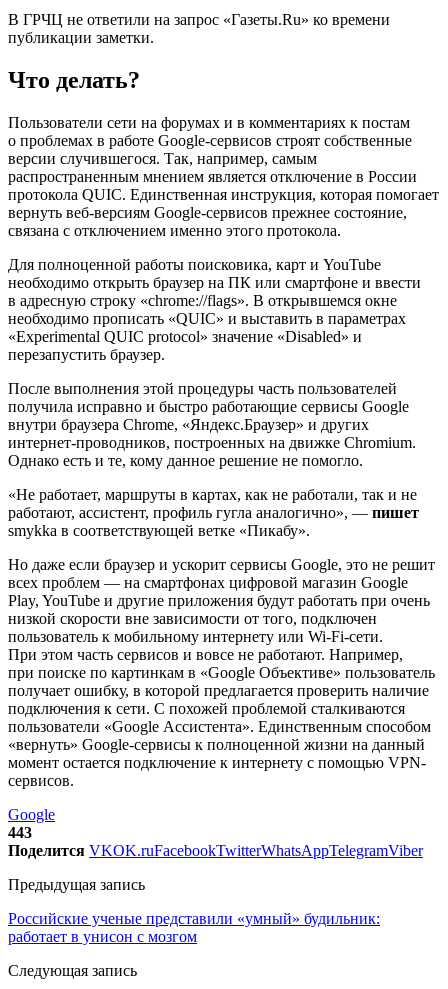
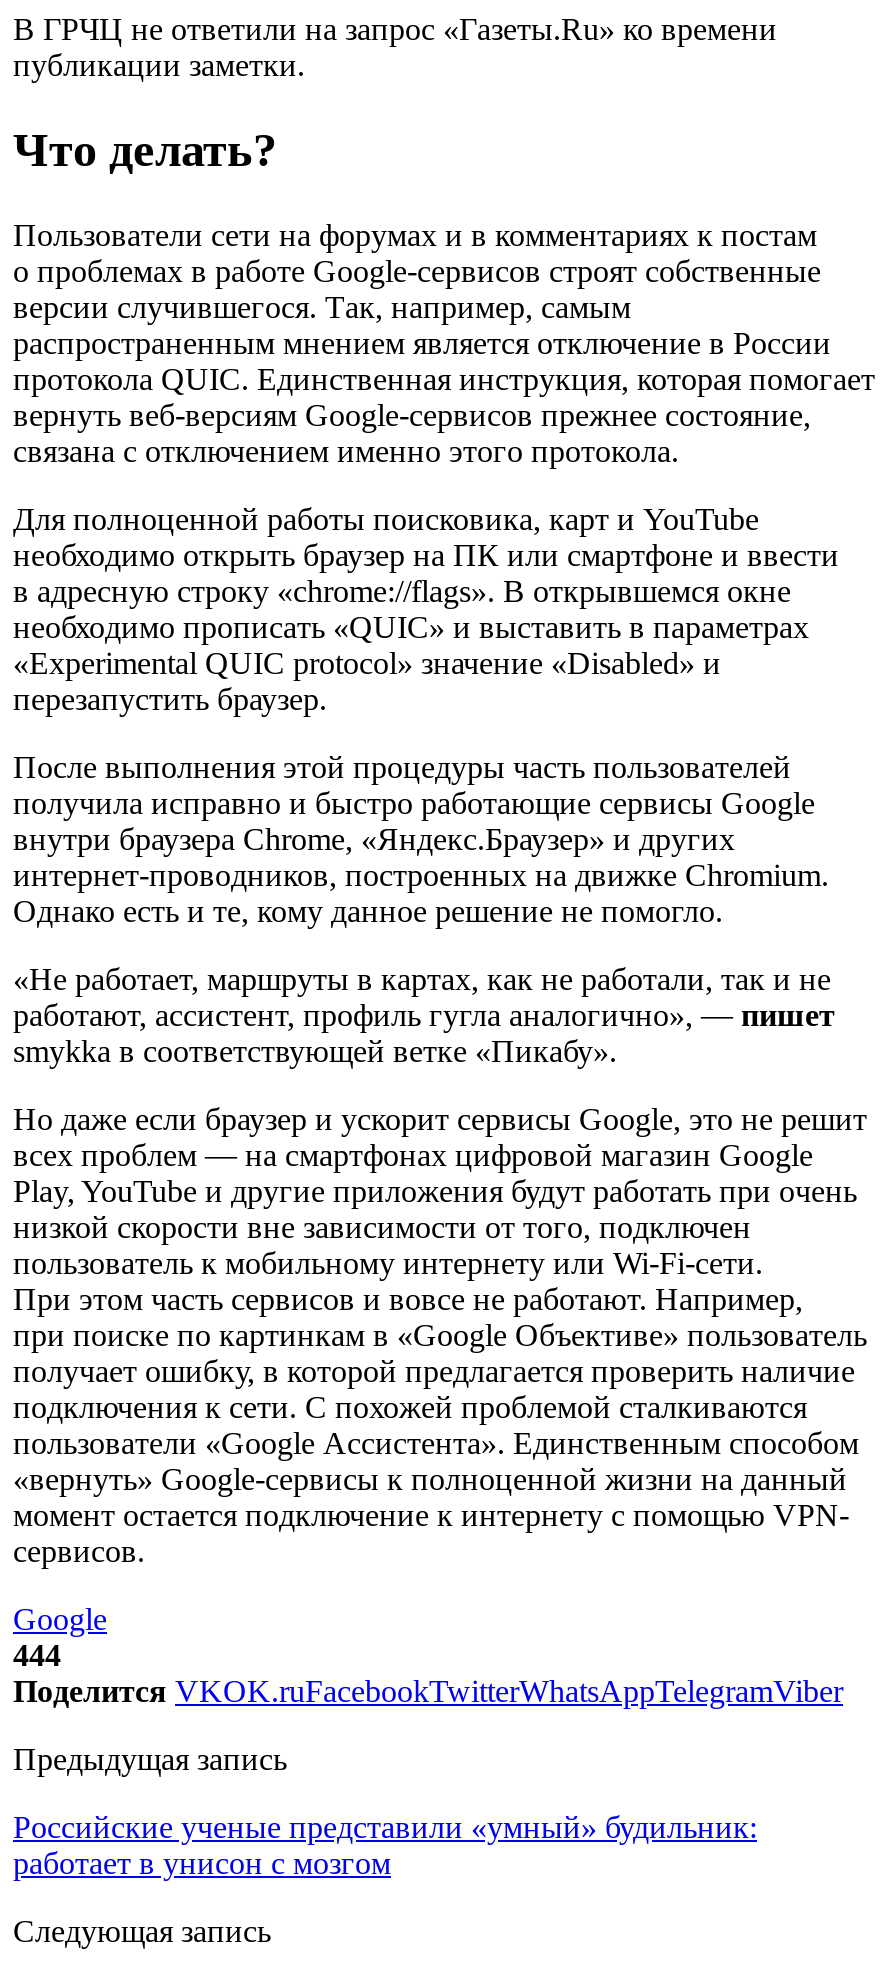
- 443
+ 444
